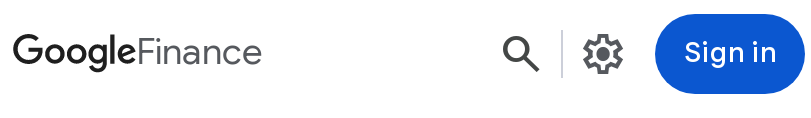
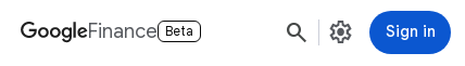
- Finance
+ Finance Beta
